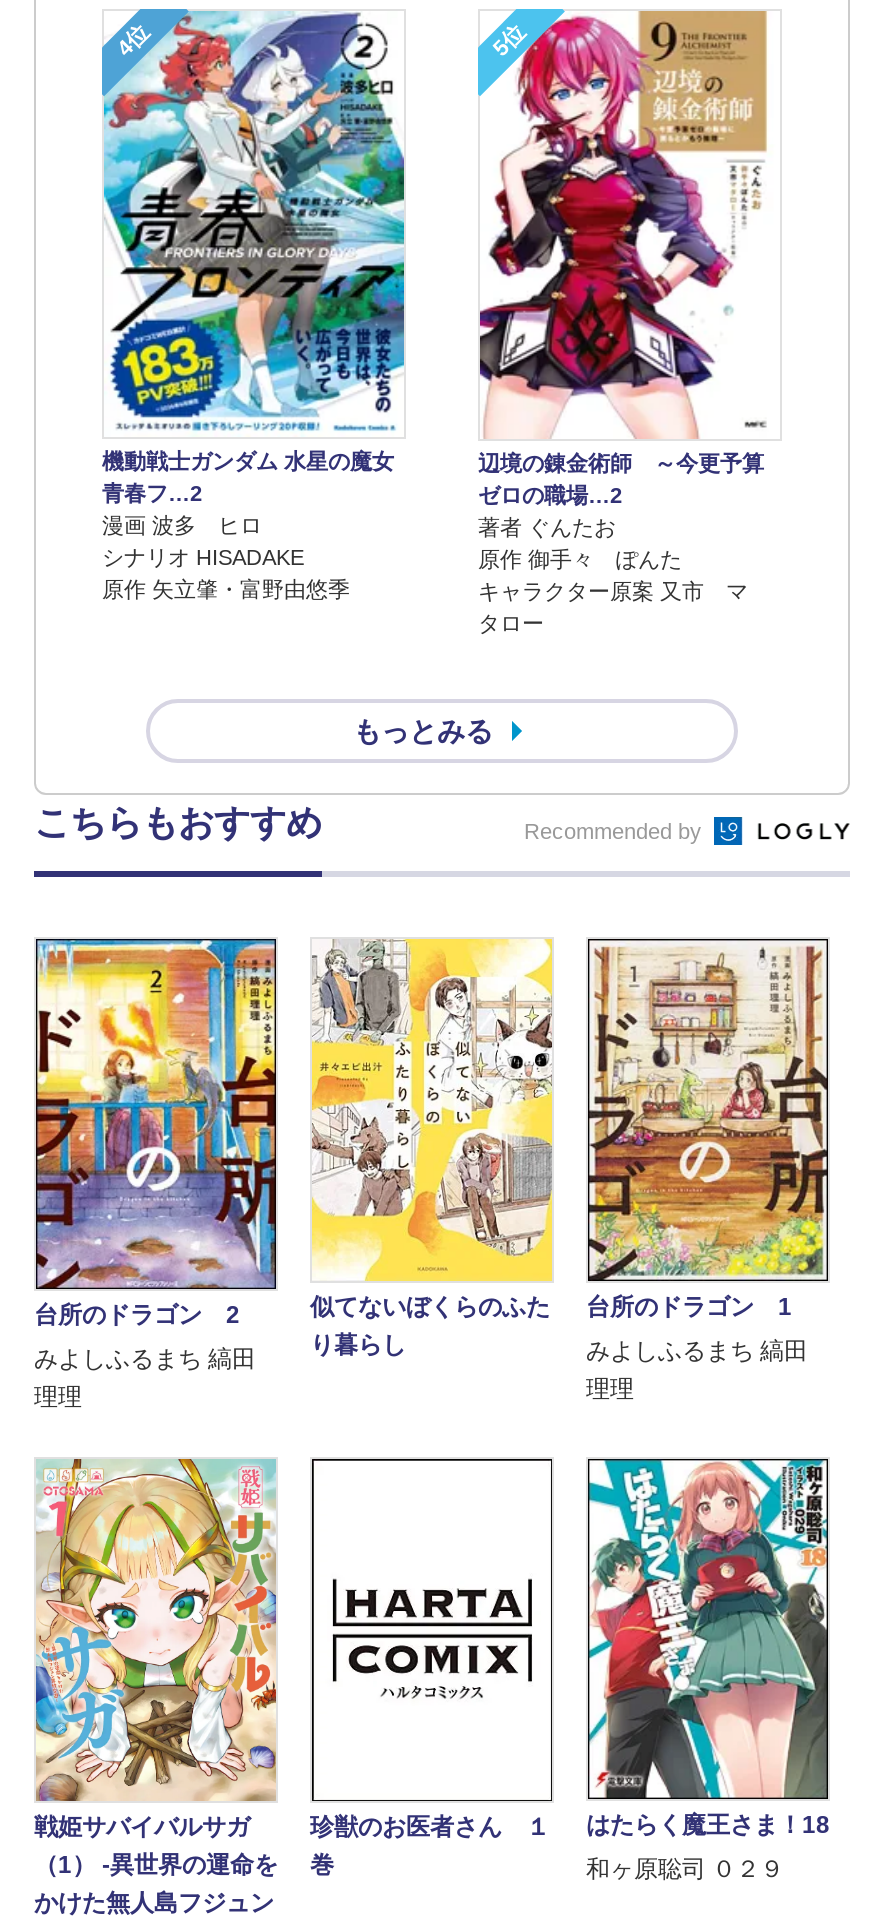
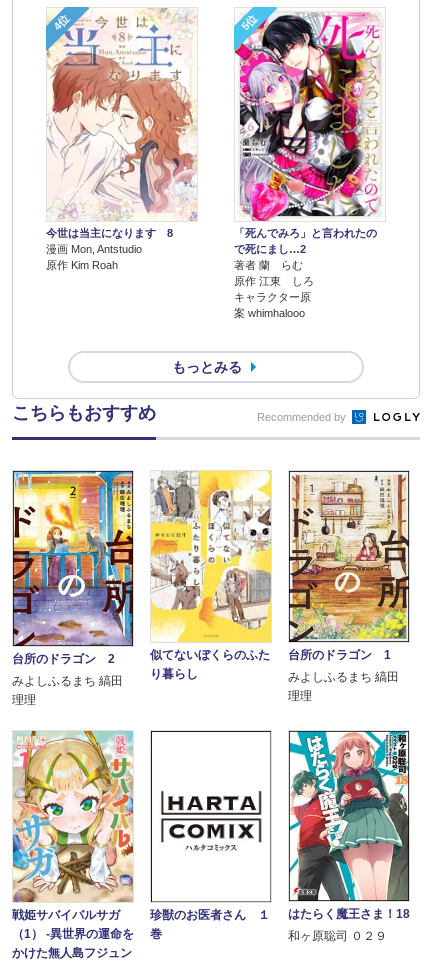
- [image]
- 機動戦士ガンダム 水星の魔女
- 青春フ…2
- 漫画 波多 ヒロ
- シナリオ HISADAKE
- 原作 矢立肇・富野由悠季
+ [image]
+ 今世は当主になります 8
+ 漫画 Mon, Antstudio
+ 原作 Kim Roah

- [image]
- 辺境の錬金術師 ～今更予算
- ゼロの職場…2
- 著者 ぐんたお
- 原作 御手々 ぽんた
- キャラクター原案 又市 マ
- タロー
+ [image]
+ 「死んでみろ」と言われたの
+ で死にまし…2
+ 著者 蘭 らむ
+ 原作 江東 しろ
+ キャラクター原
+ 案 whimhalooo
